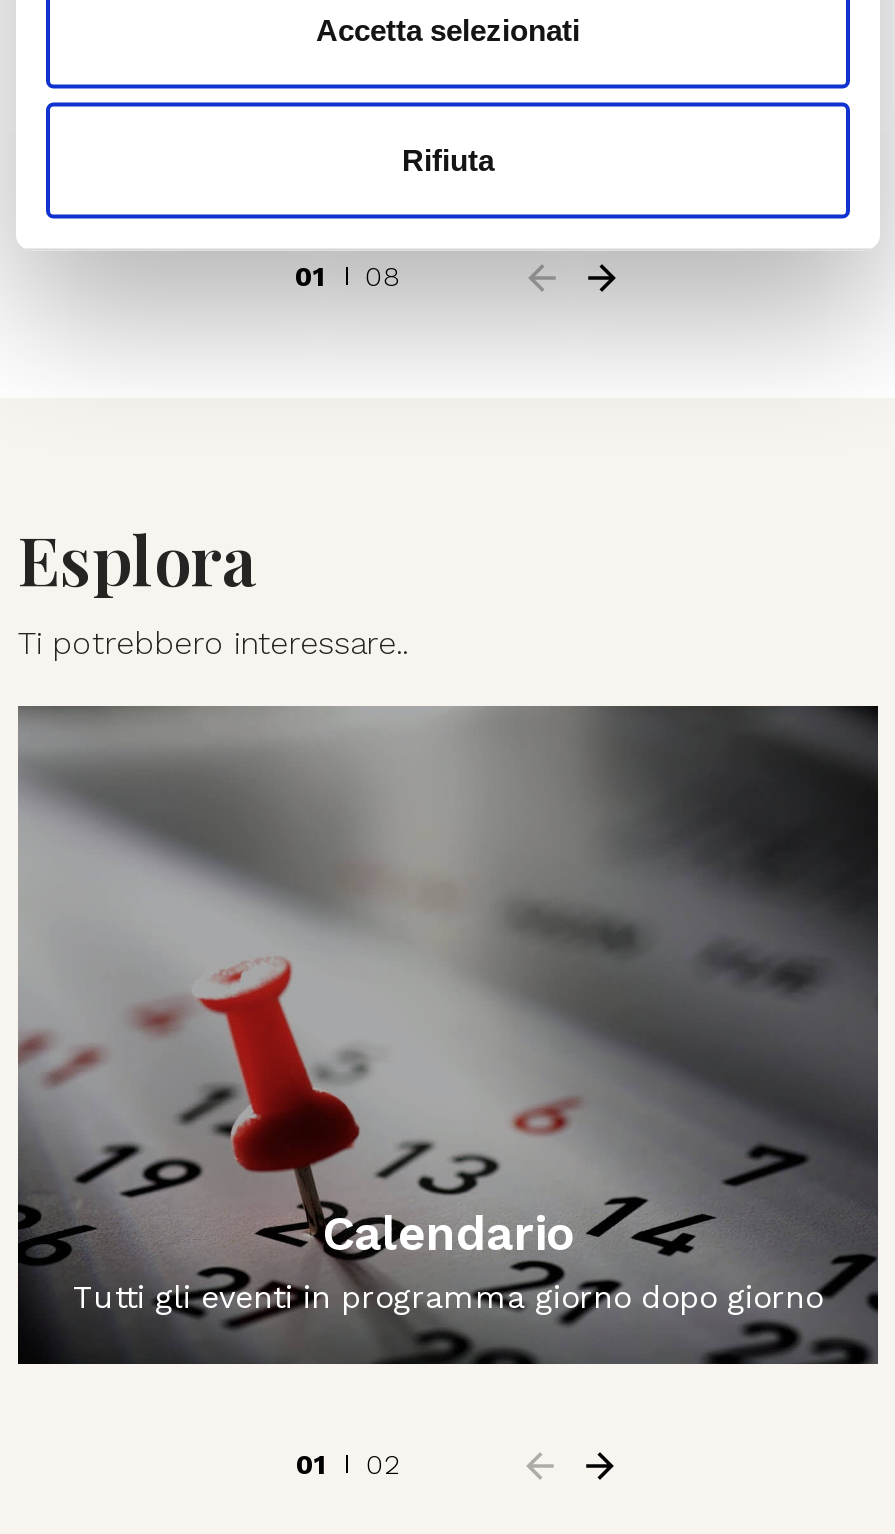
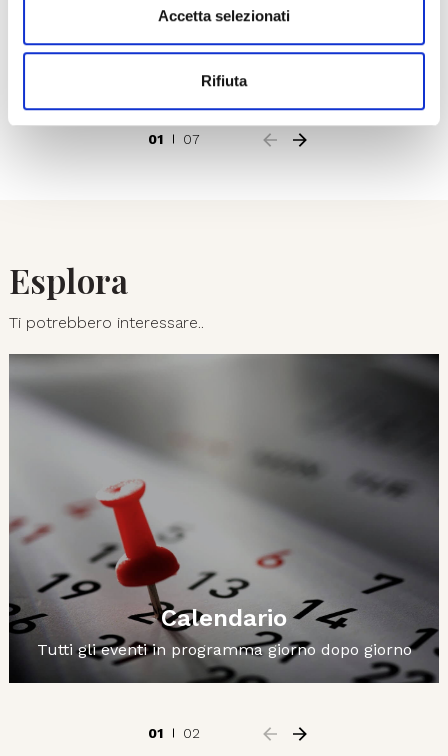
- 01 08
+ 01 07
